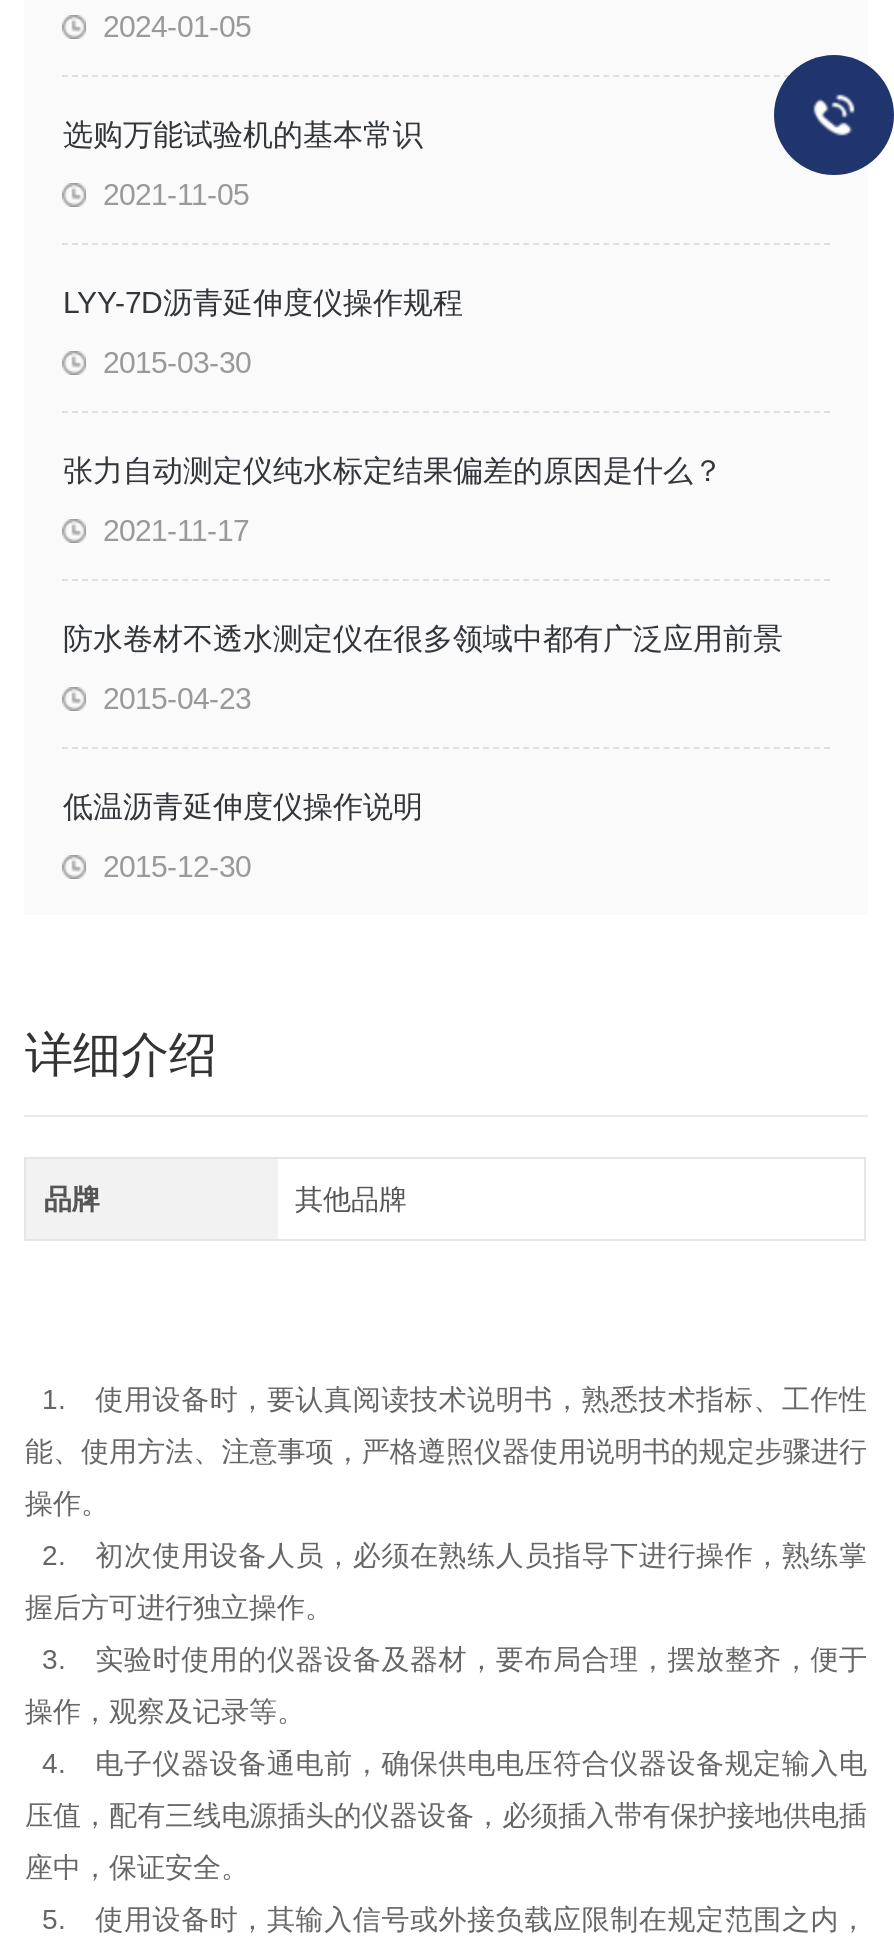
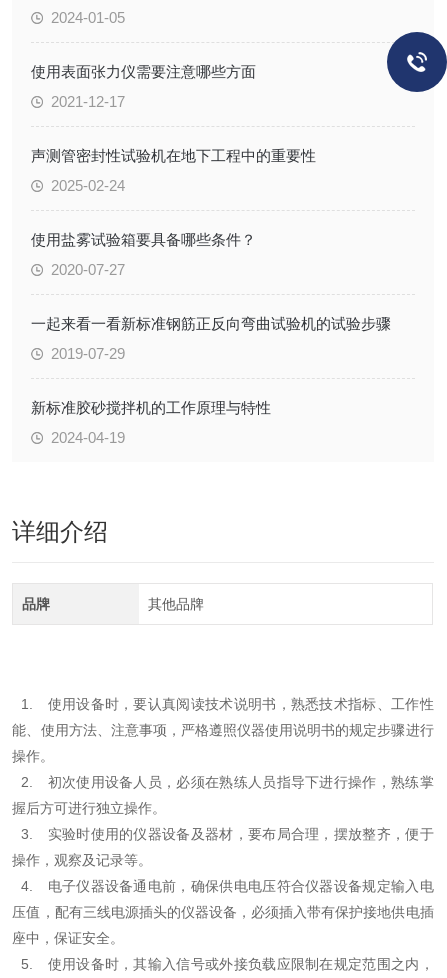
- 选购万能试验机的基本常识
+ 使用表面张力仪需要注意哪些方面

- 2021-11-05
+ 2021-12-17

- LYY-7D沥青延伸度仪操作规程
+ 声测管密封性试验机在地下工程中的重要性

- 2015-03-30
+ 2025-02-24

- 张力自动测定仪纯水标定结果偏差的原因是什么？
+ 使用盐雾试验箱要具备哪些条件？

- 2021-11-17
+ 2020-07-27

- 防水卷材不透水测定仪在很多领域中都有广泛应用前景
+ 一起来看一看新标准钢筋正反向弯曲试验机的试验步骤

- 2015-04-23
+ 2019-07-29

- 低温沥青延伸度仪操作说明
+ 新标准胶砂搅拌机的工作原理与特性

- 2015-12-30
+ 2024-04-19
